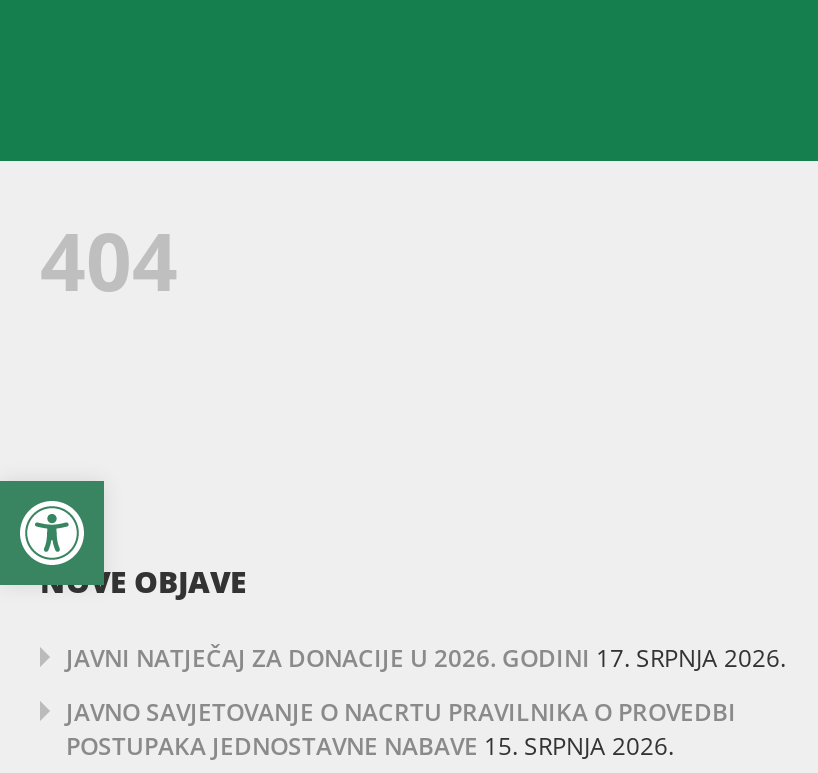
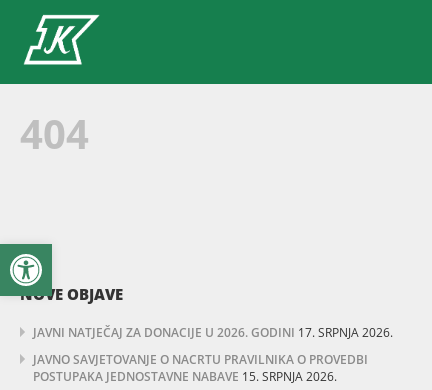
+ [image]
